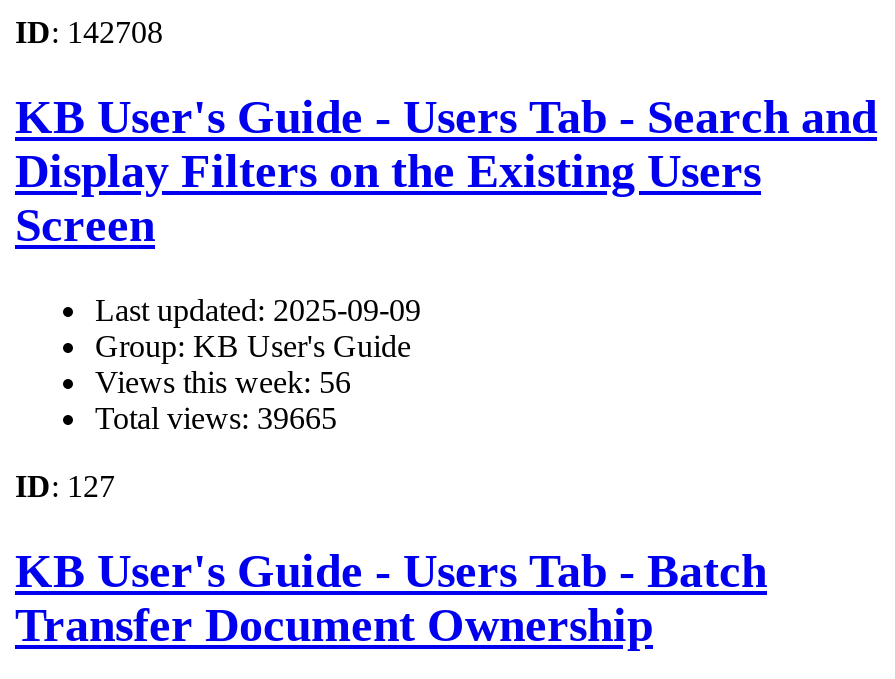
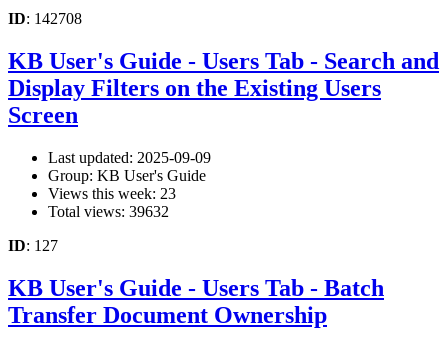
- Views this week: 56
+ Views this week: 23

- Total views: 39665
+ Total views: 39632
